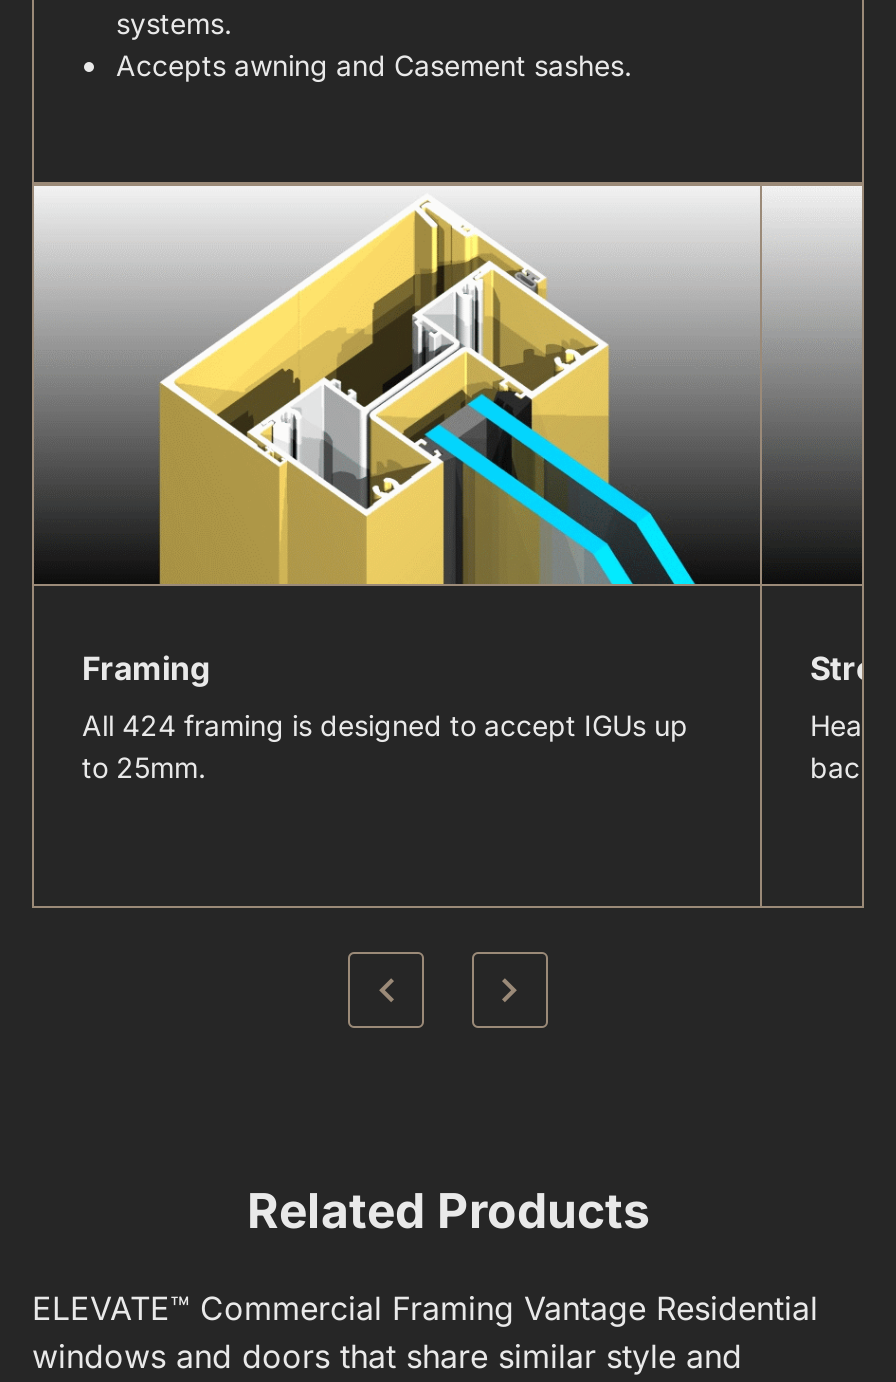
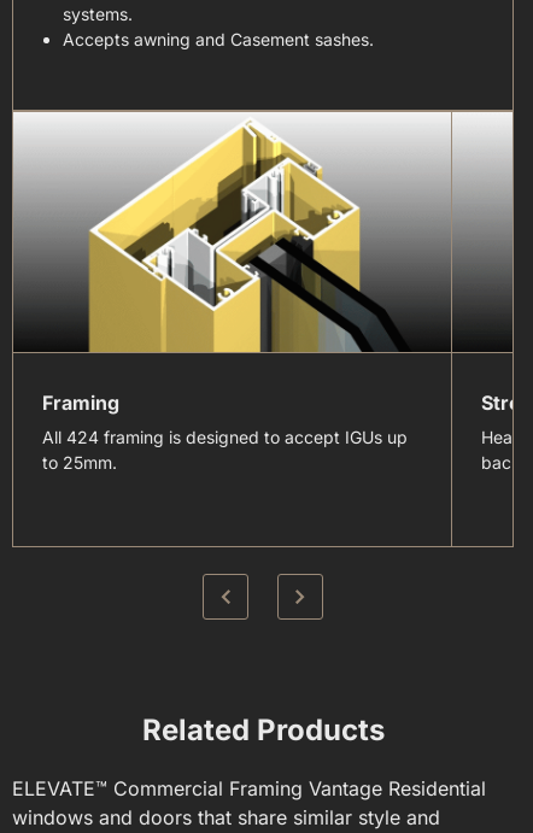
- [image]
+ [image]
